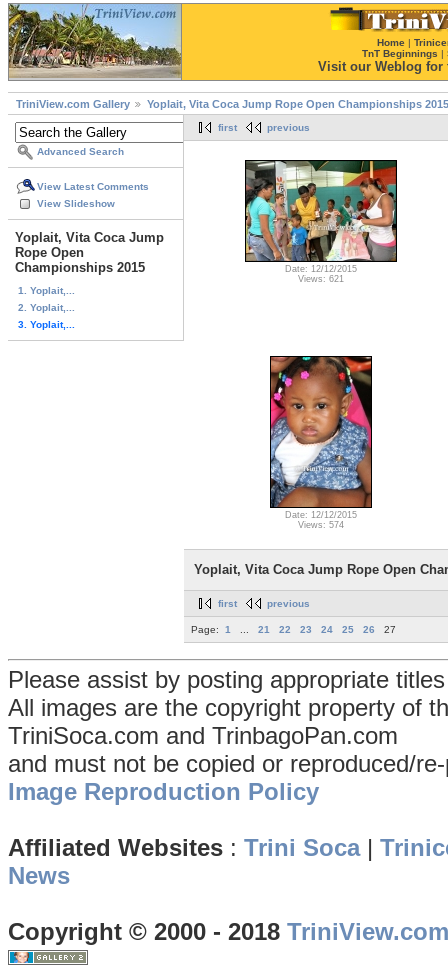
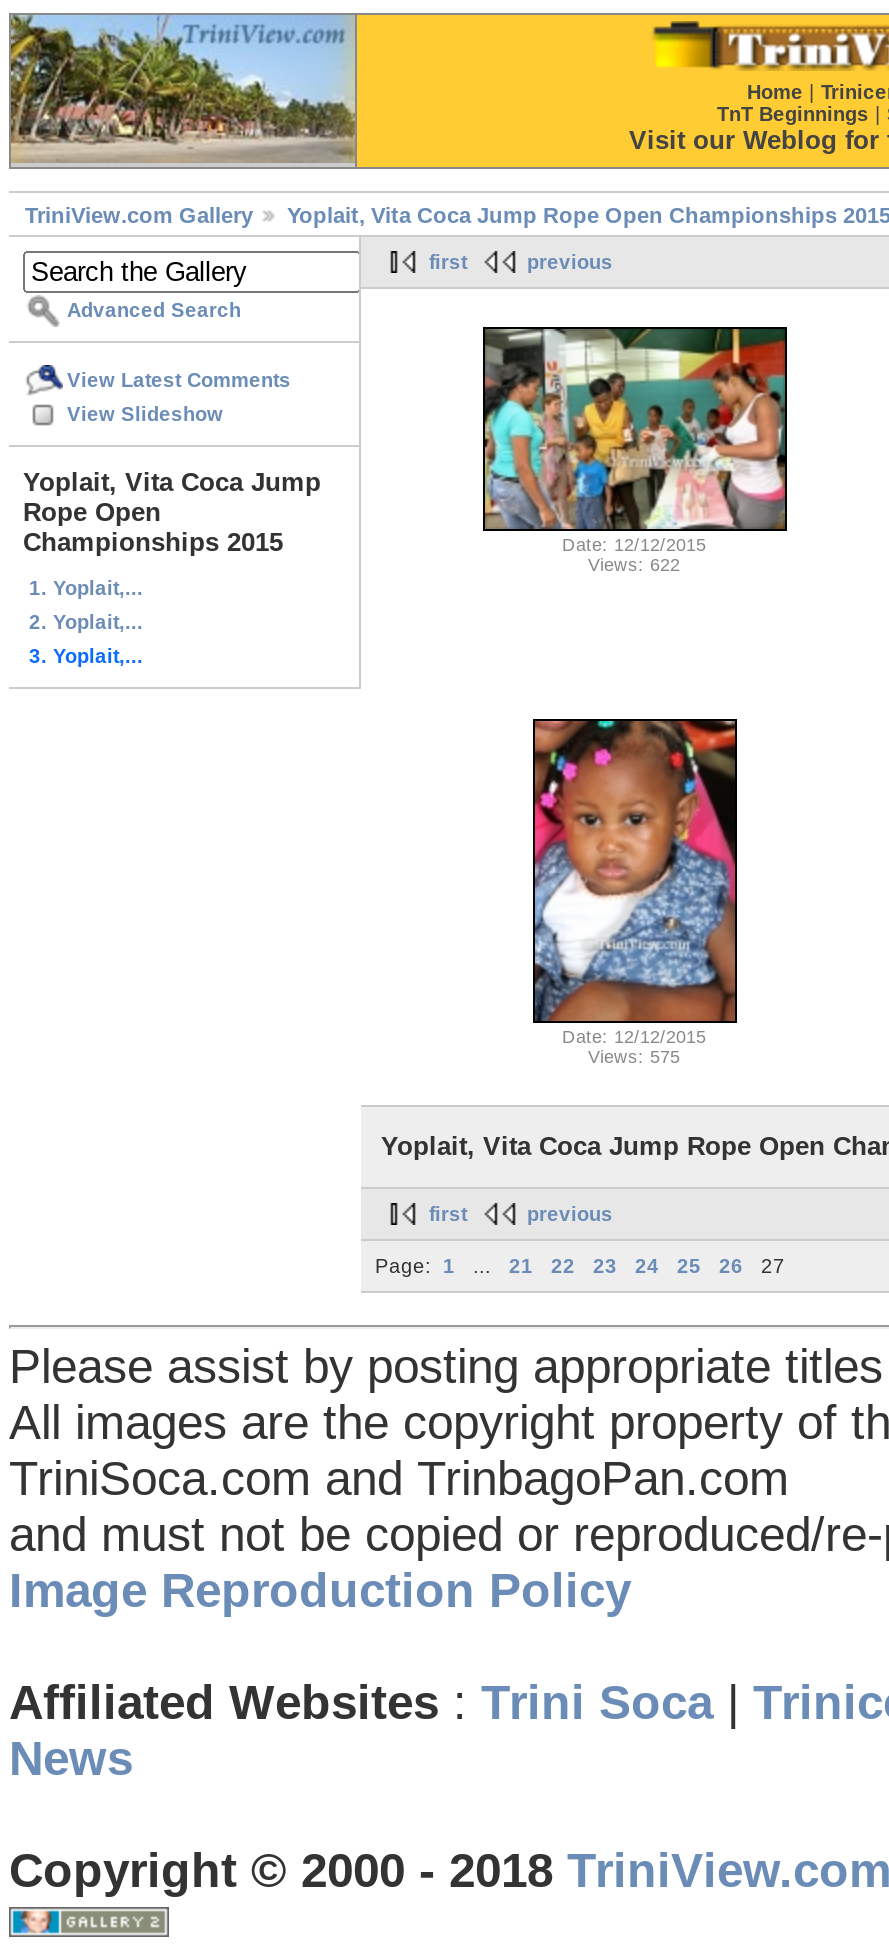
- Views: 621
+ Views: 622

- Views: 574
+ Views: 575
